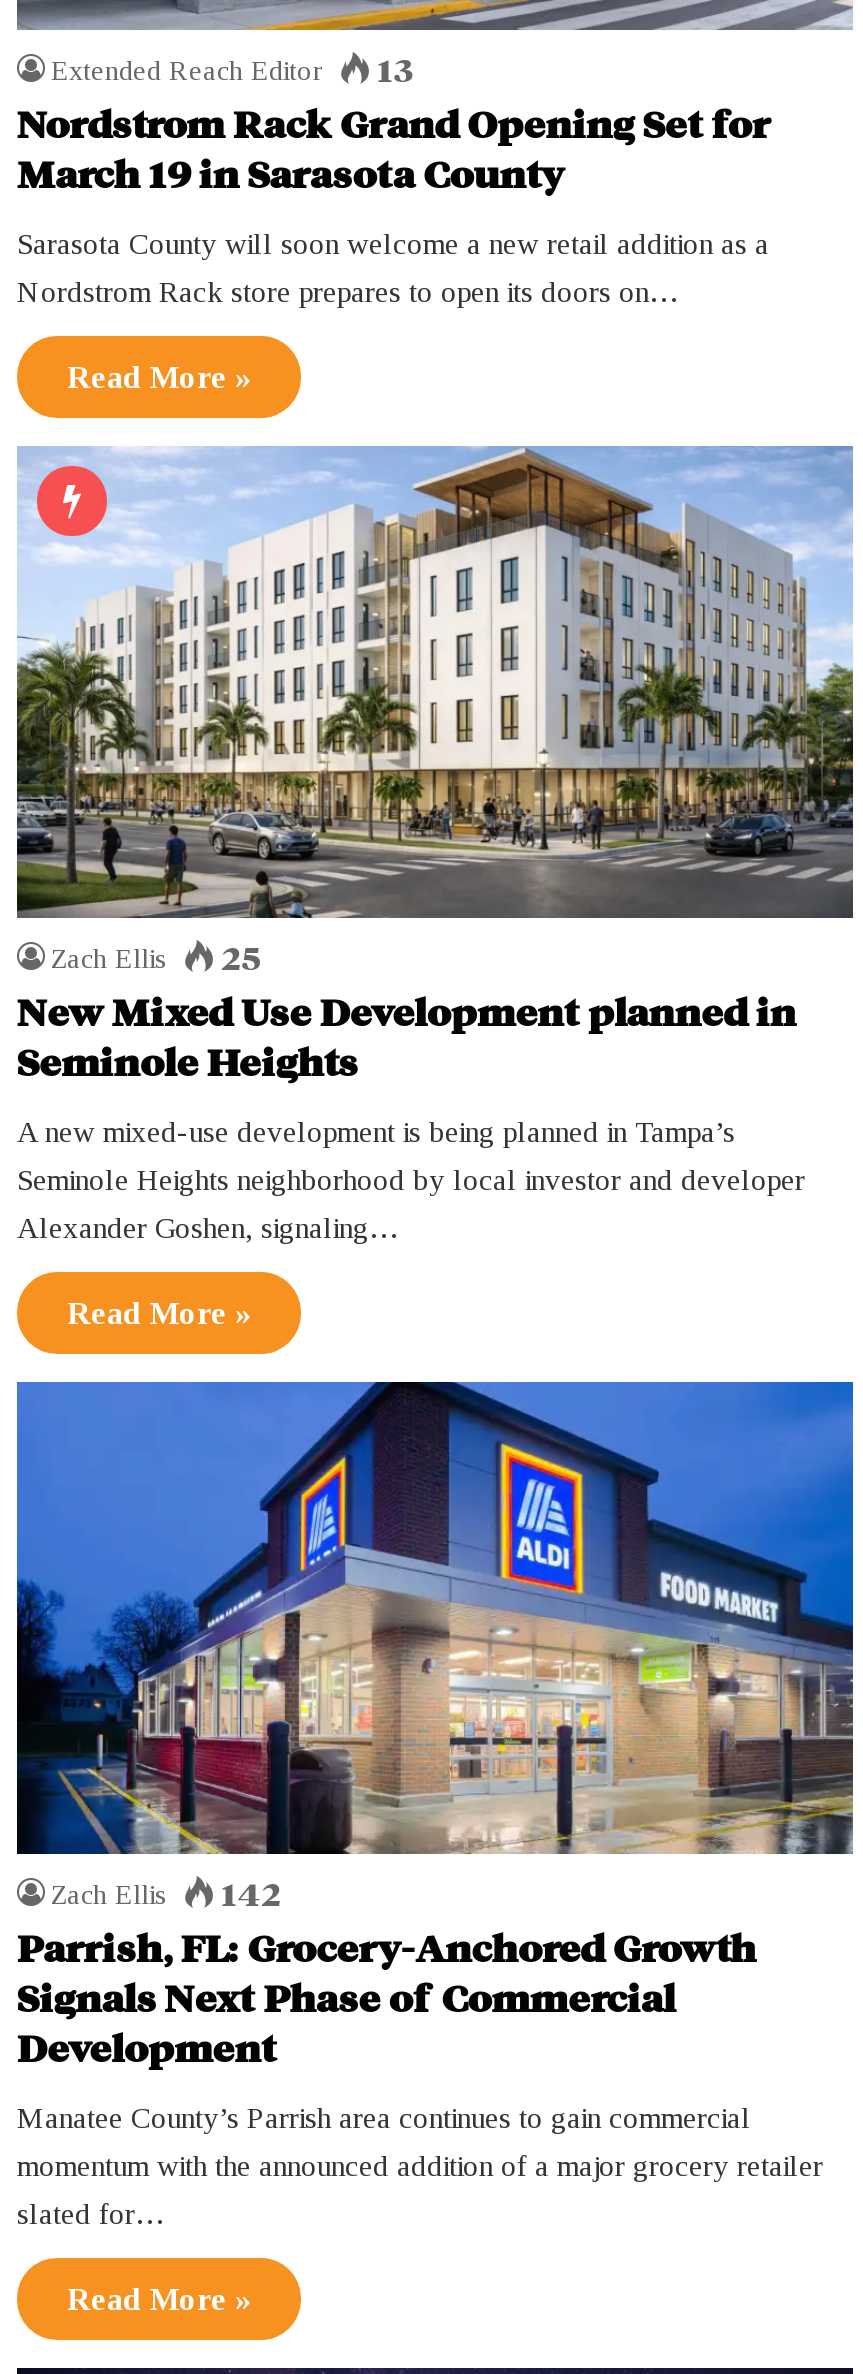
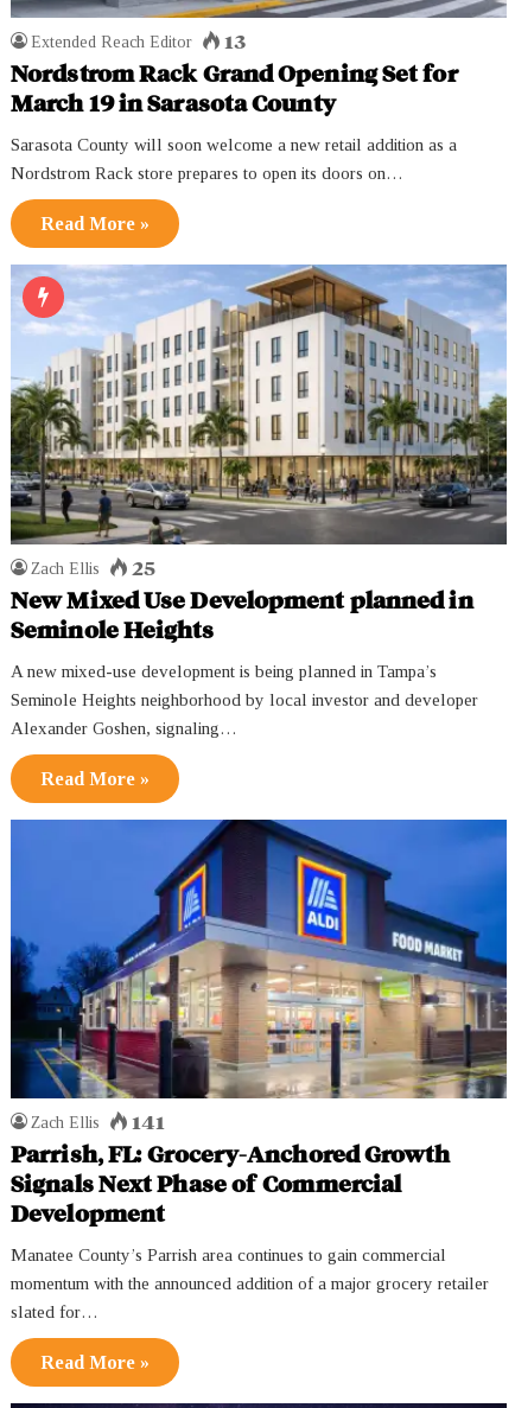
- Zach Ellis 142
+ Zach Ellis 141
